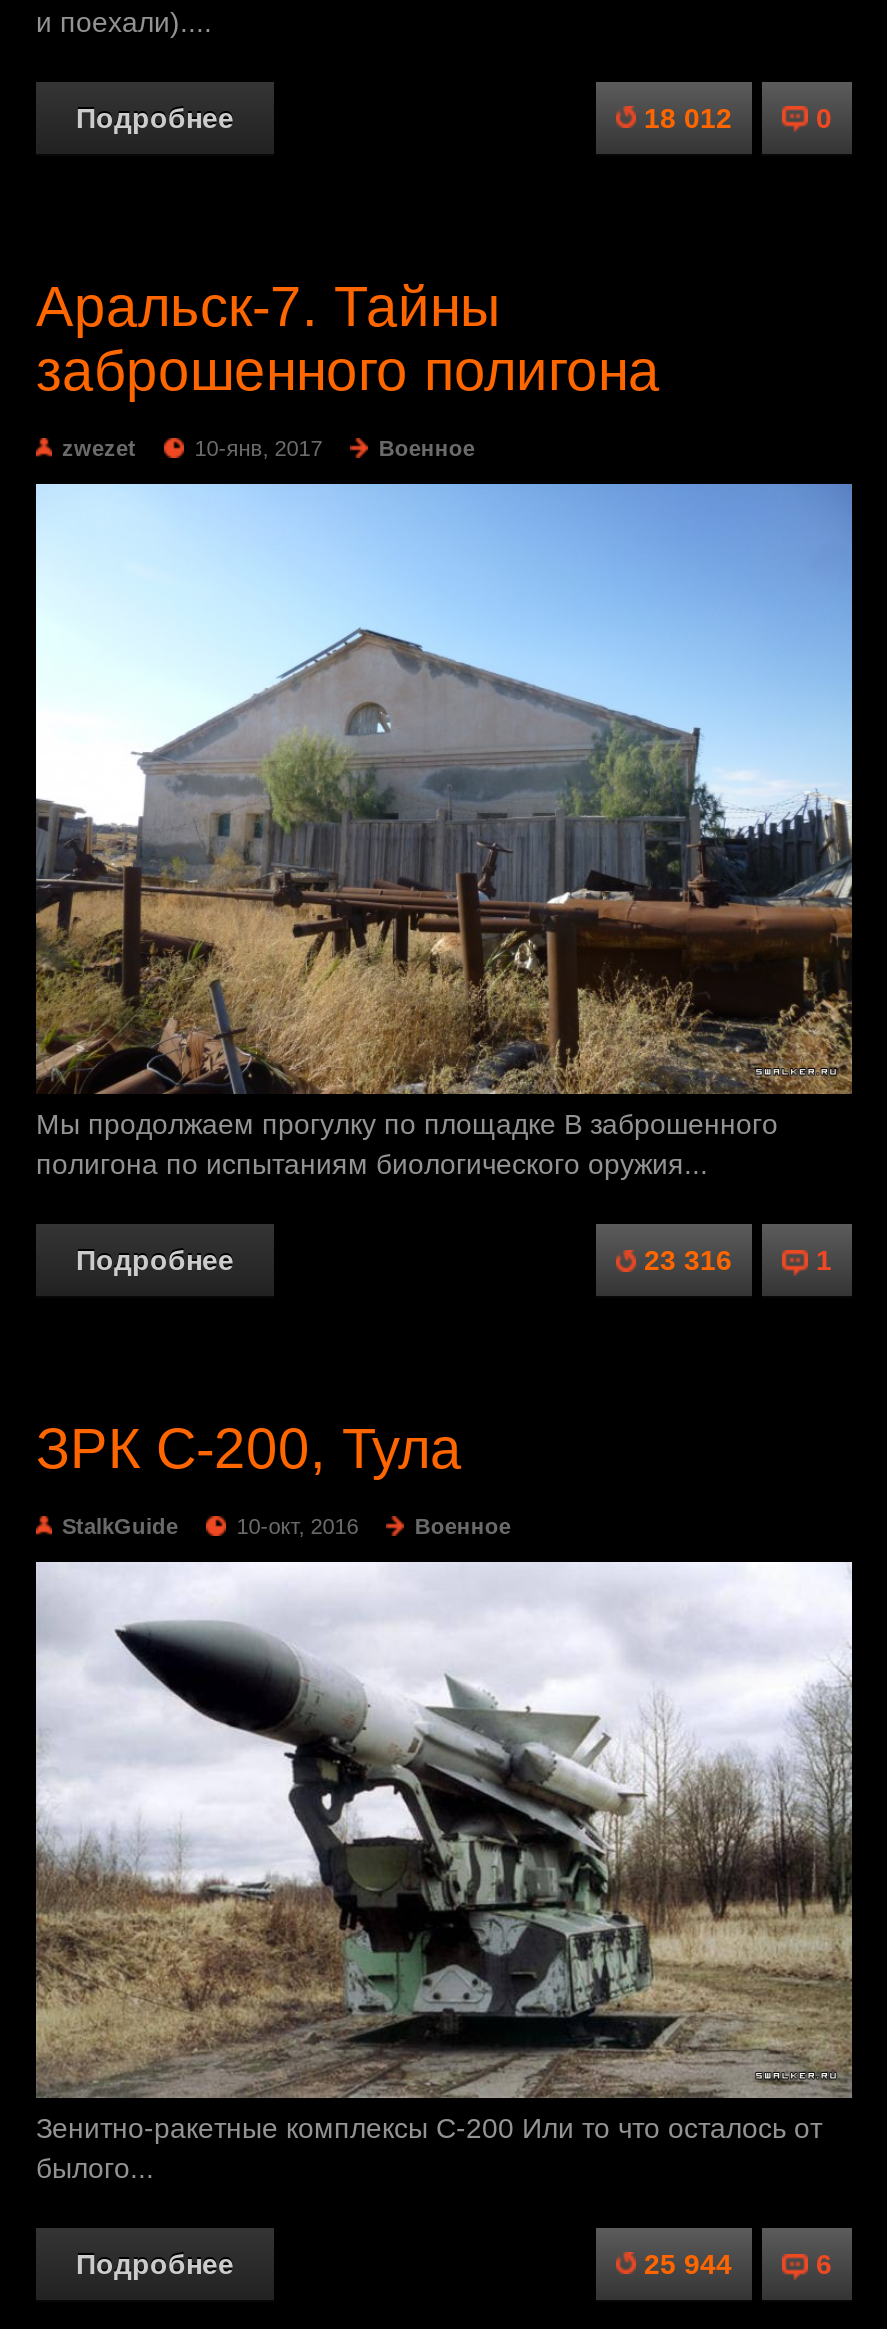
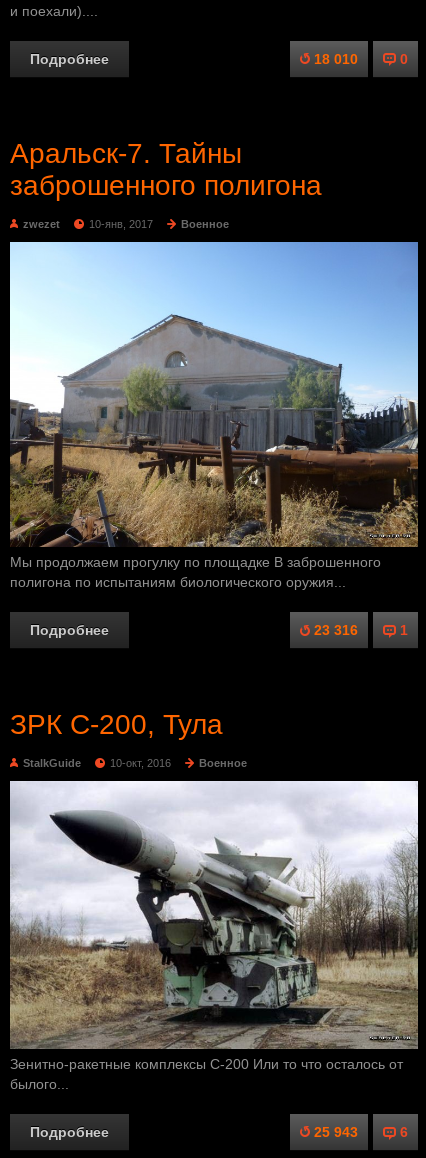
- 18 012
+ 18 010

- 25 944
+ 25 943
